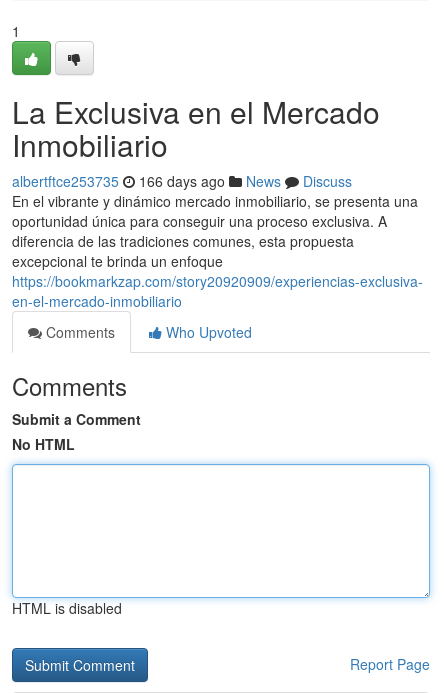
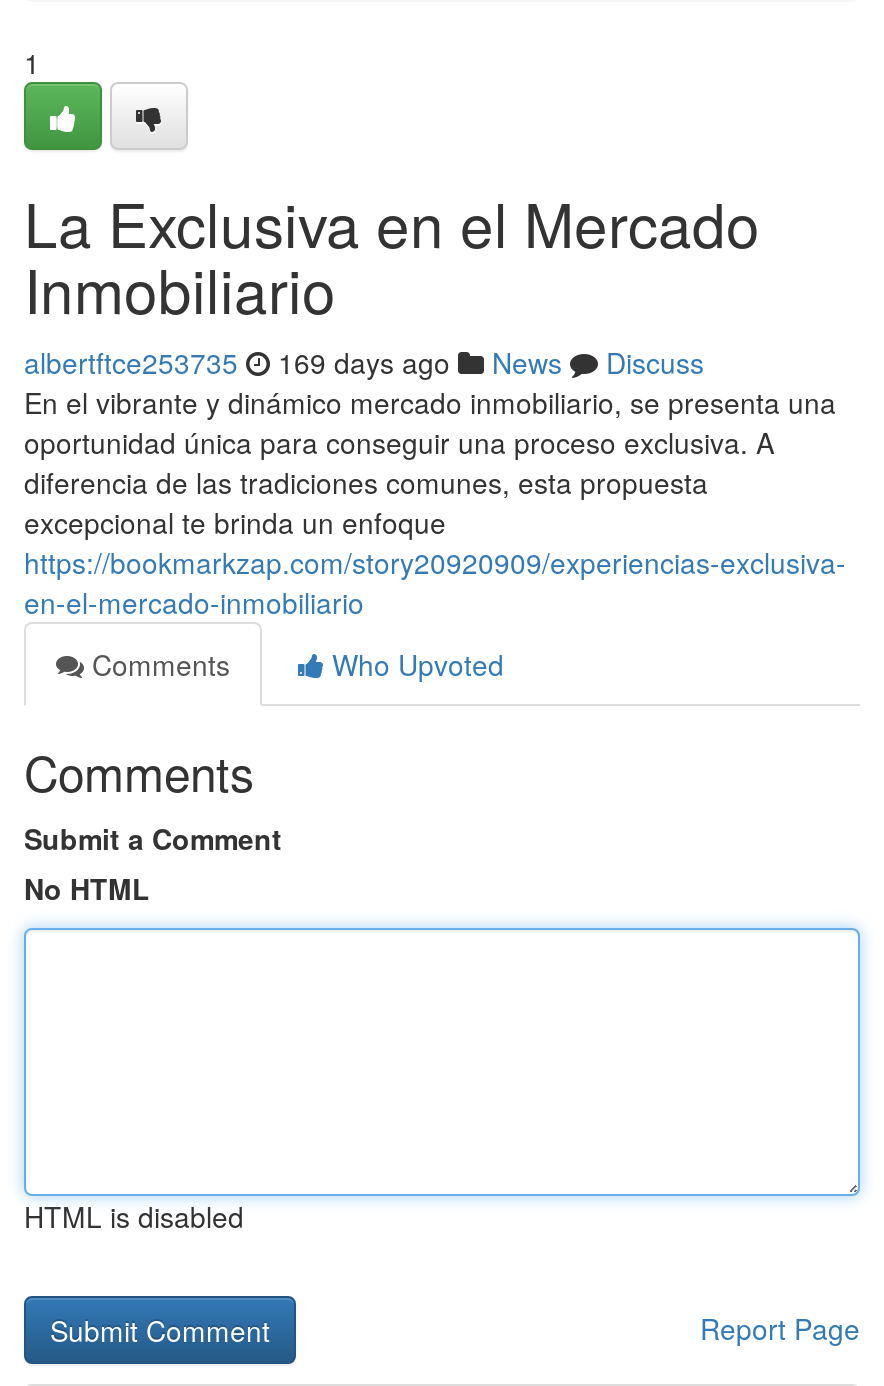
- albertftce253735 166 days ago News Discuss
+ albertftce253735 169 days ago News Discuss
